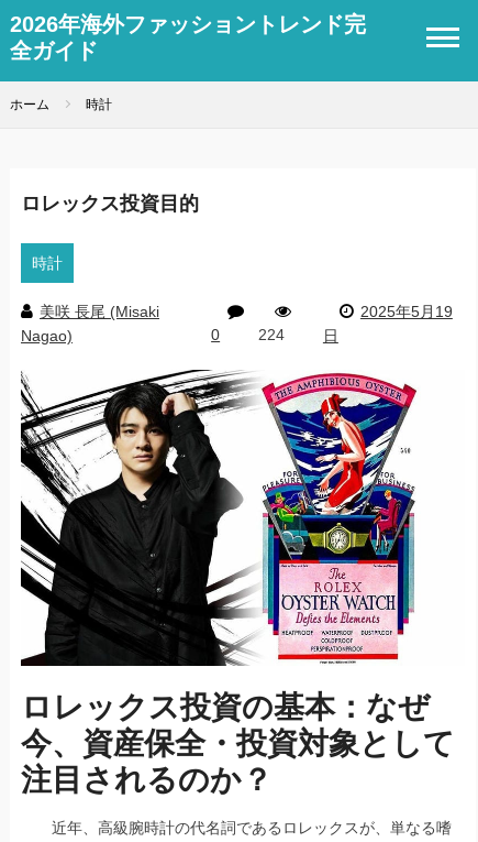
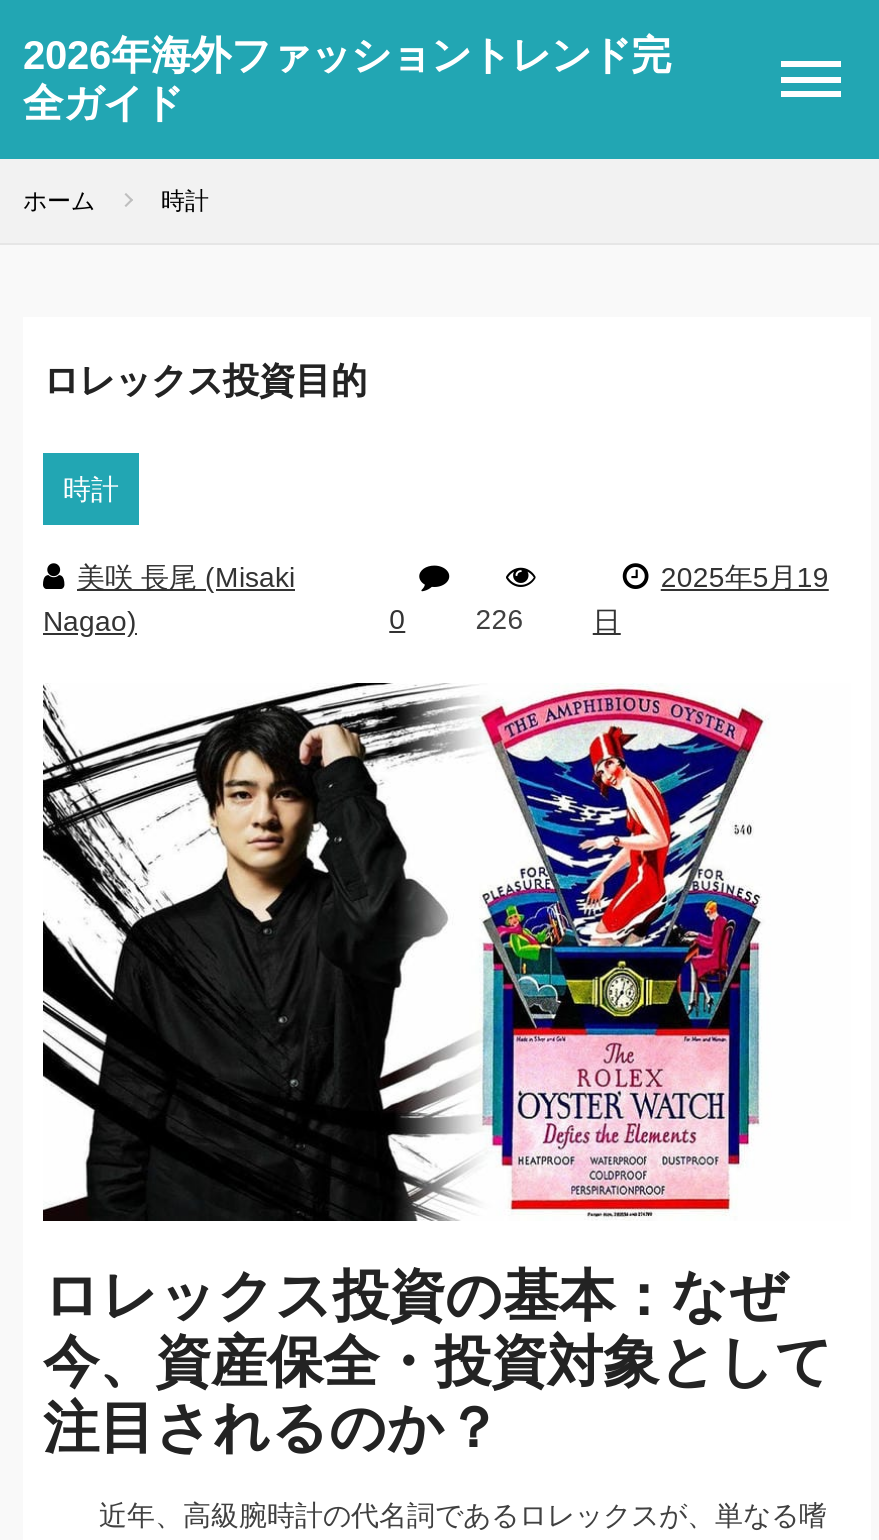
- 224
+ 226
